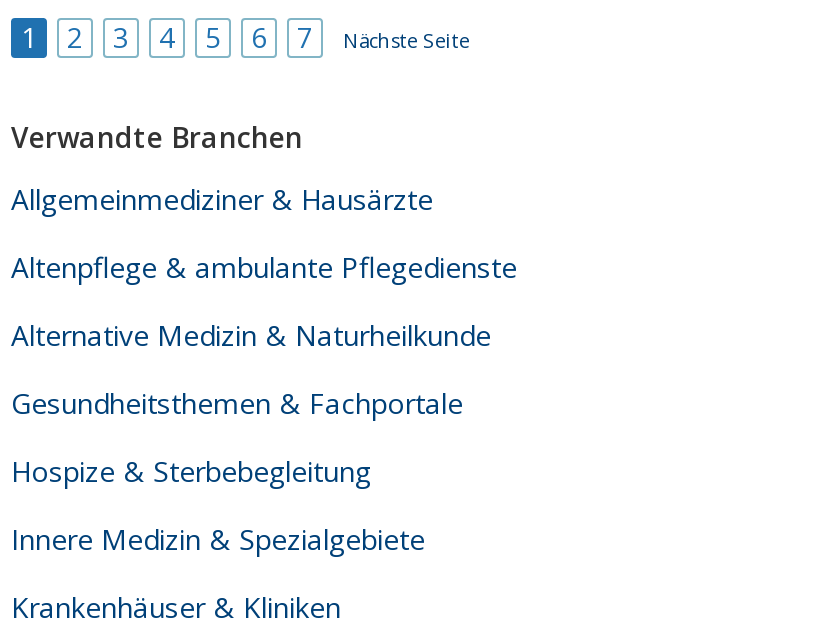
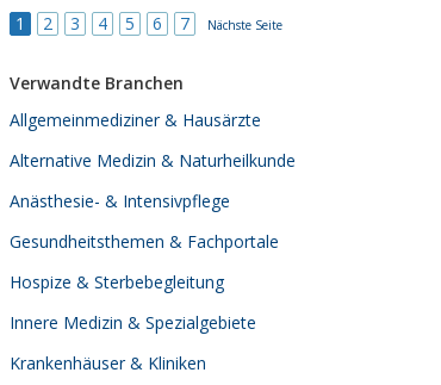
- Altenpflege & ambulante Pflegedienste

moved up: Alternative Medizin & Naturheilkunde

+ Anästhesie- & Intensivpflege
